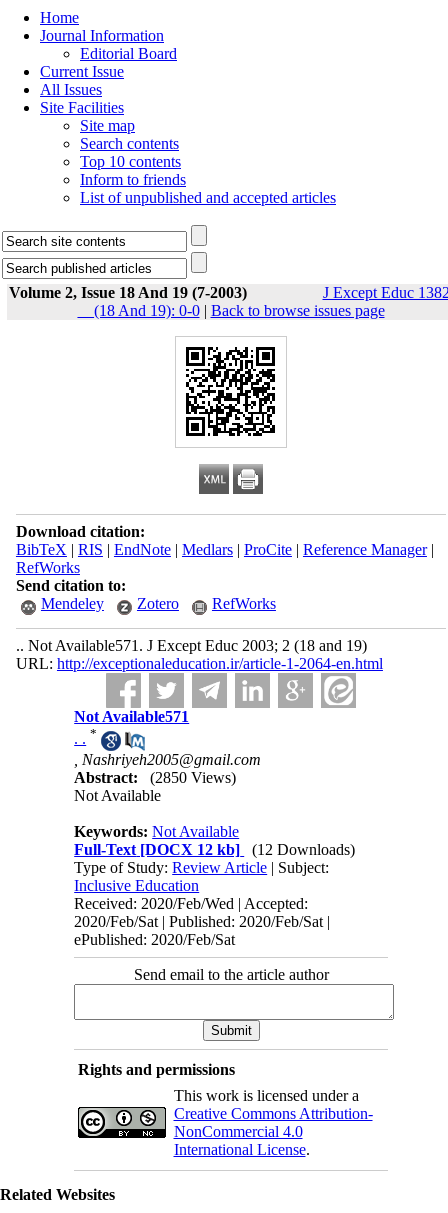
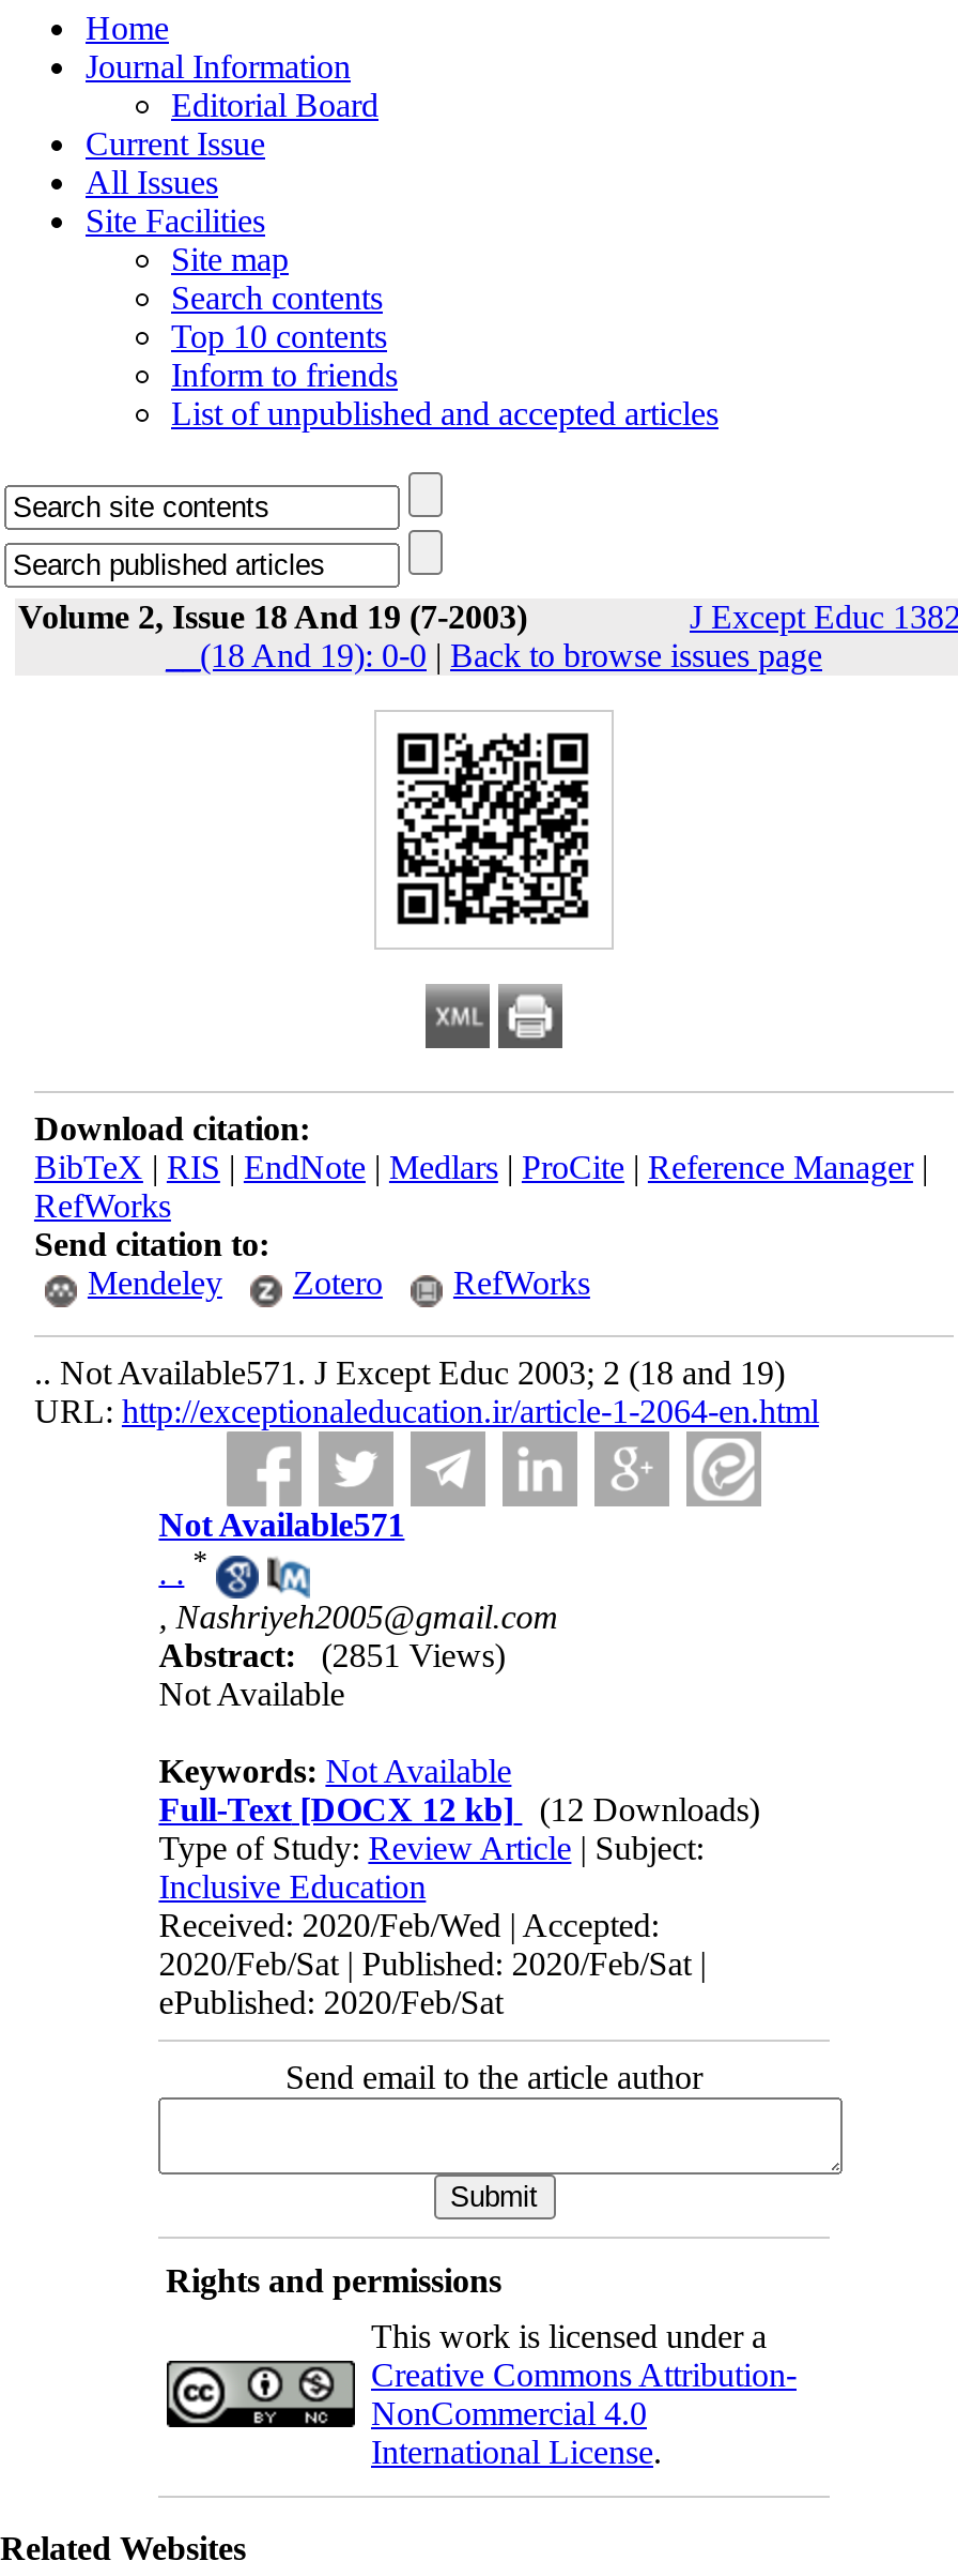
- Abstract: (2850 Views)
+ Abstract: (2851 Views)
